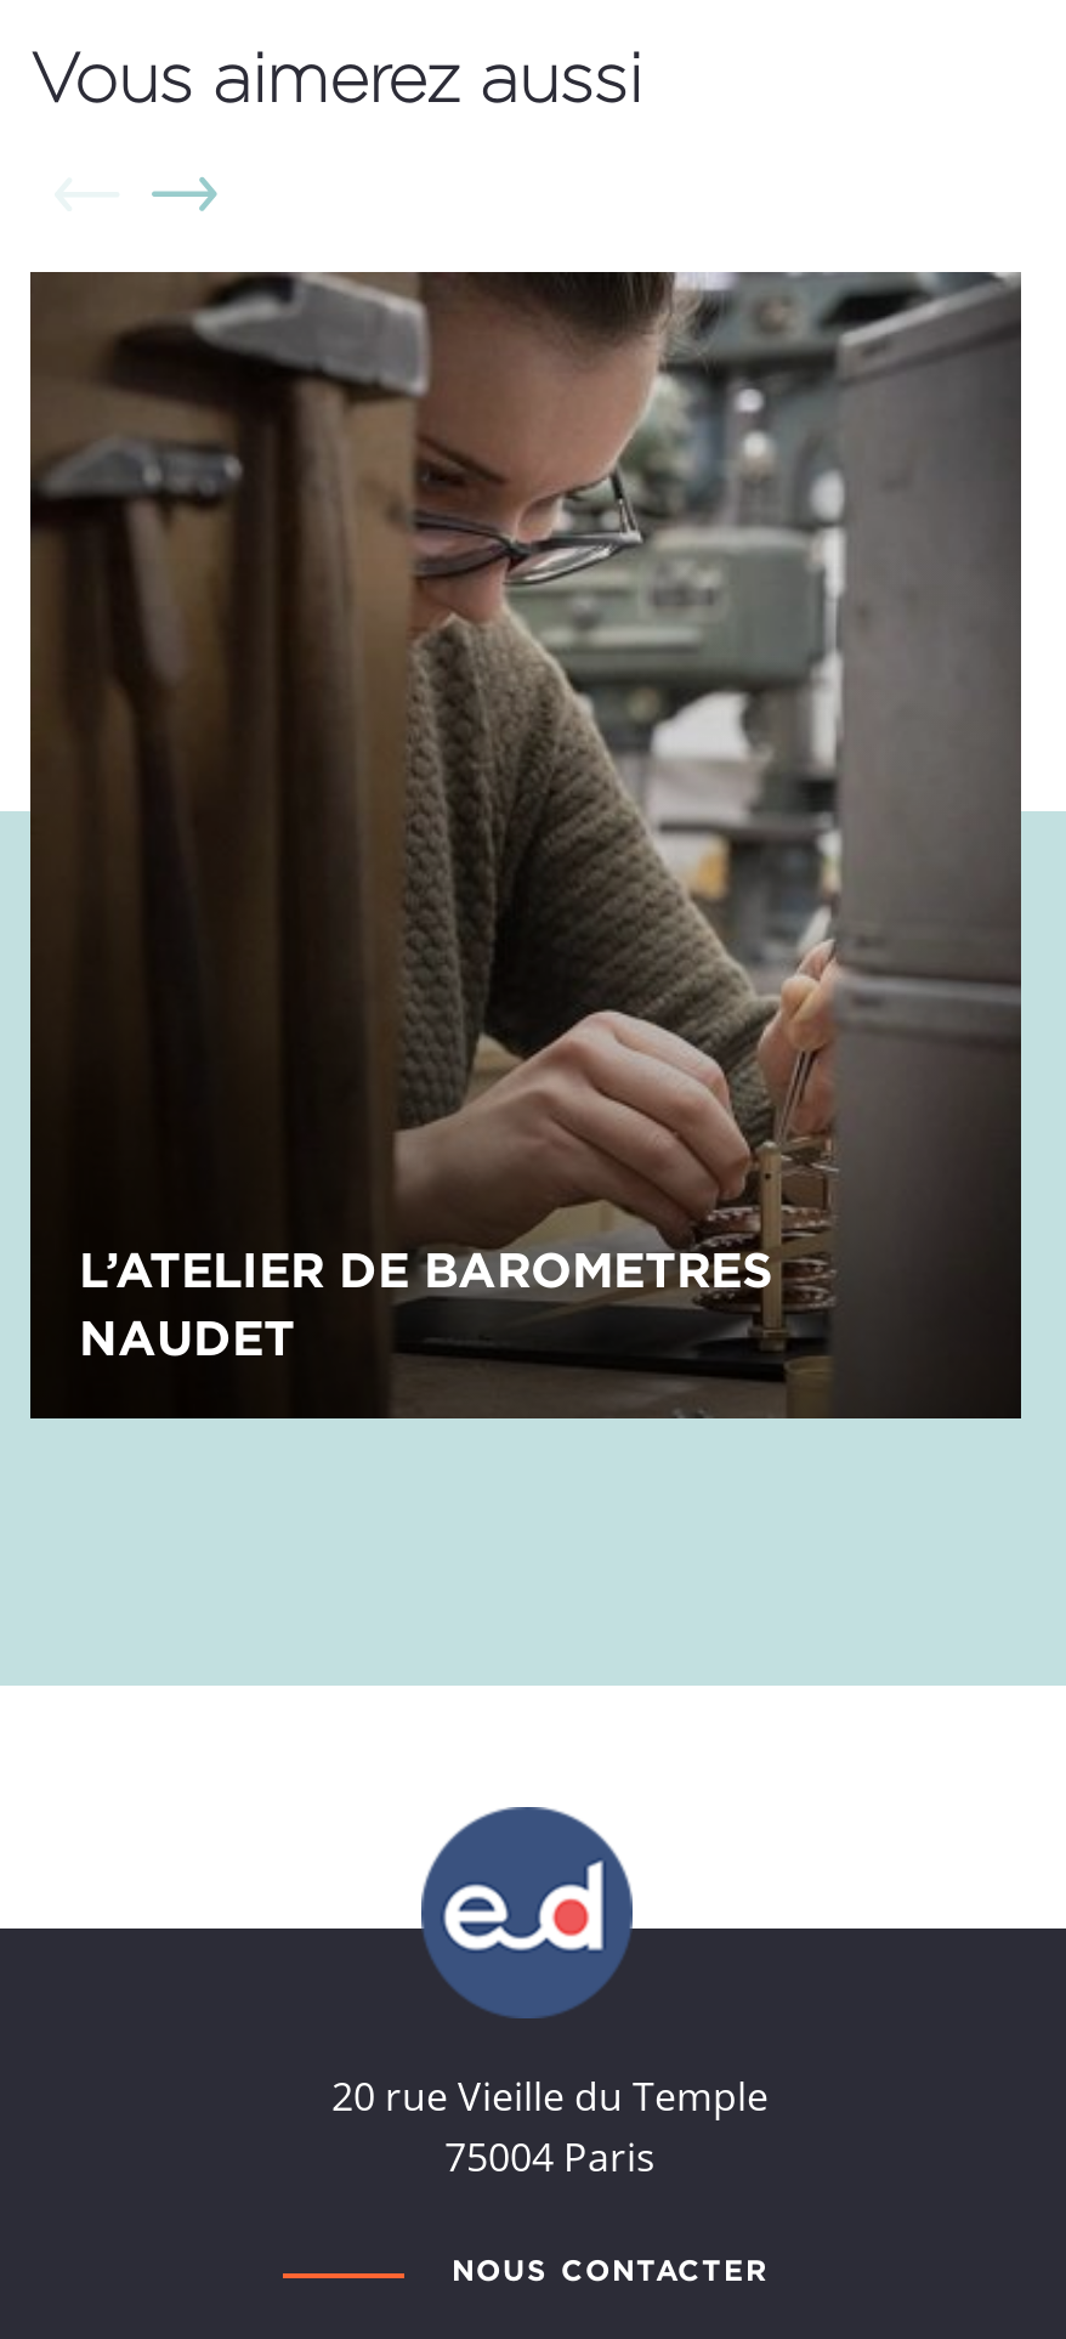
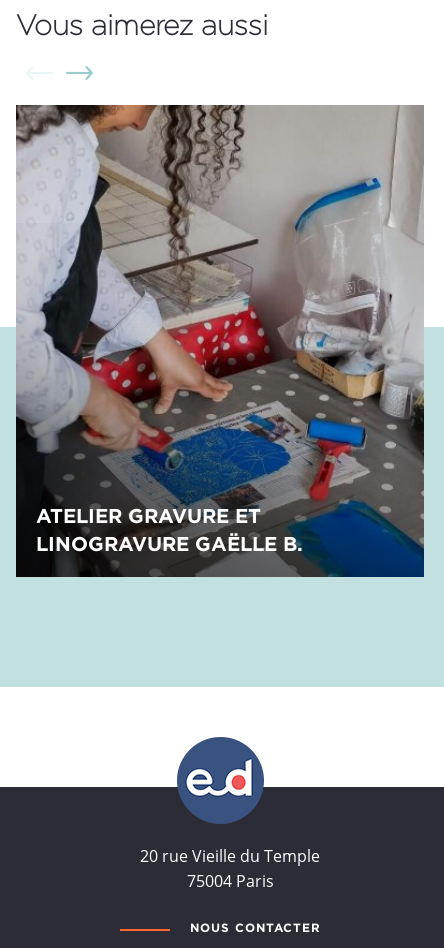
- [image]
- L’ATELIER DE BAROMETRES
- NAUDET
+ [image]
+ ATELIER GRAVURE ET
+ LINOGRAVURE GAËLLE B.
